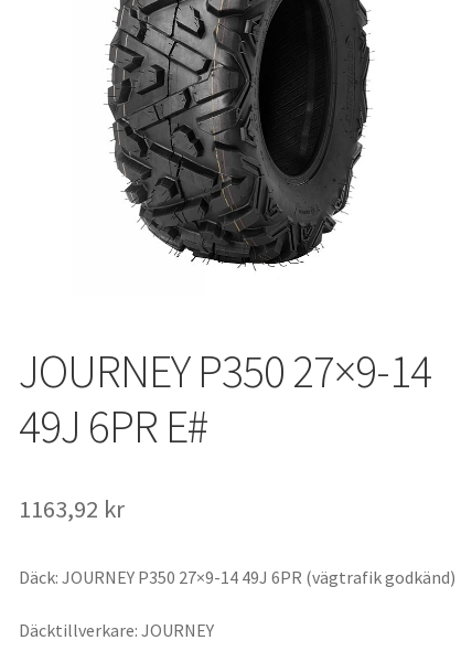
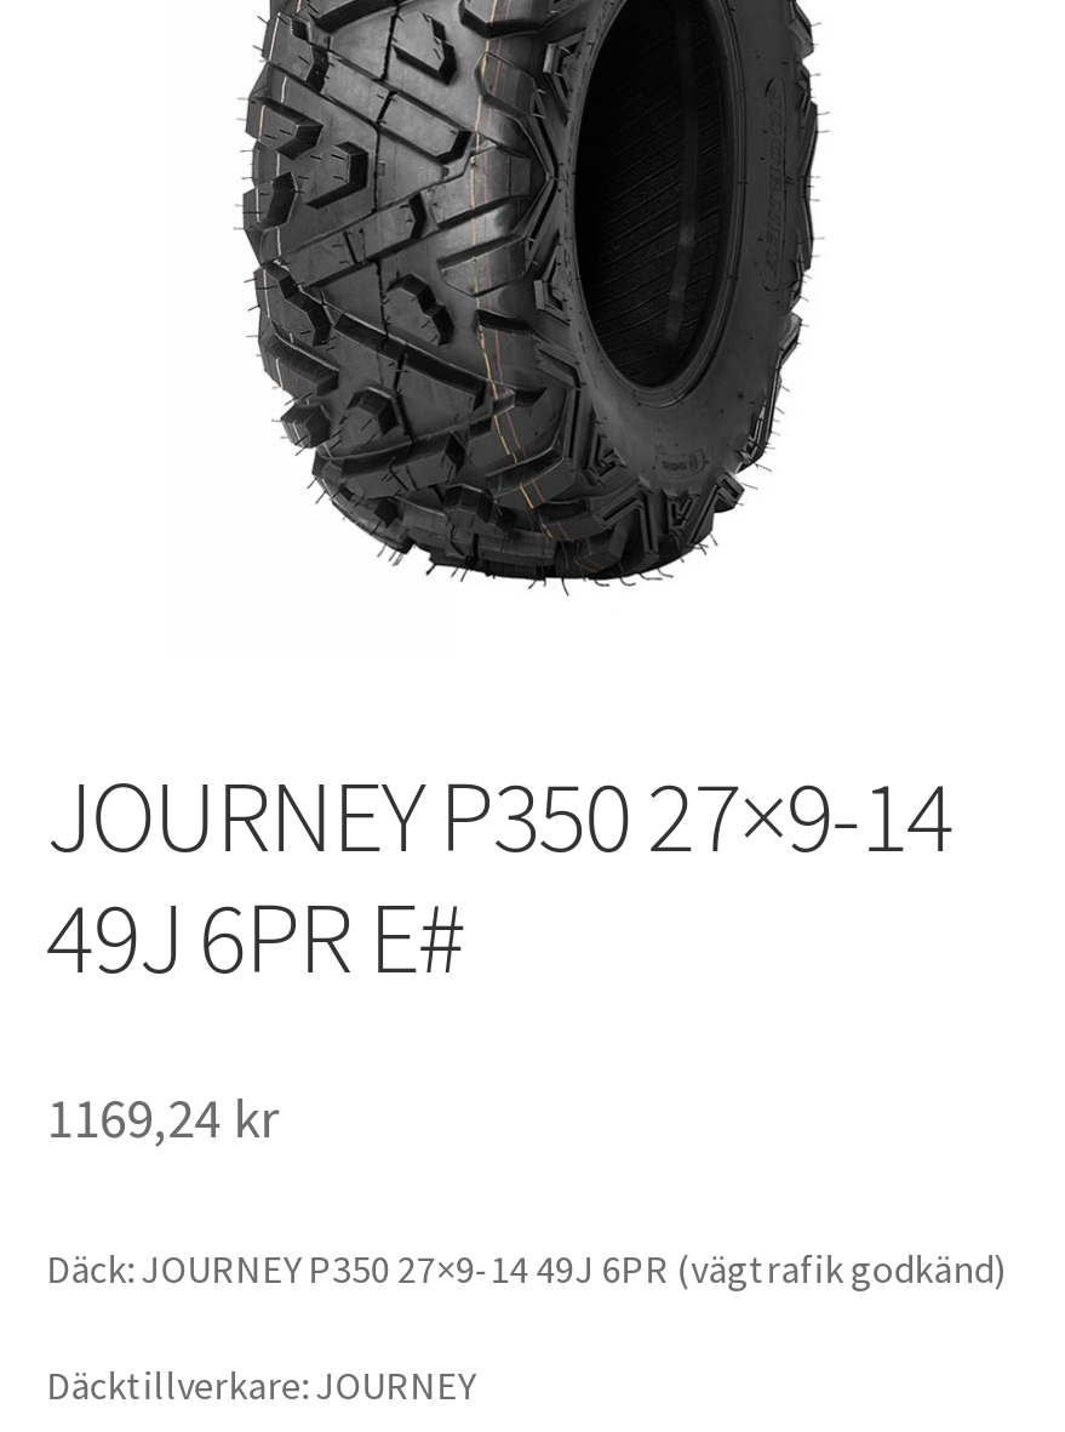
- 1163,92 kr
+ 1169,24 kr
